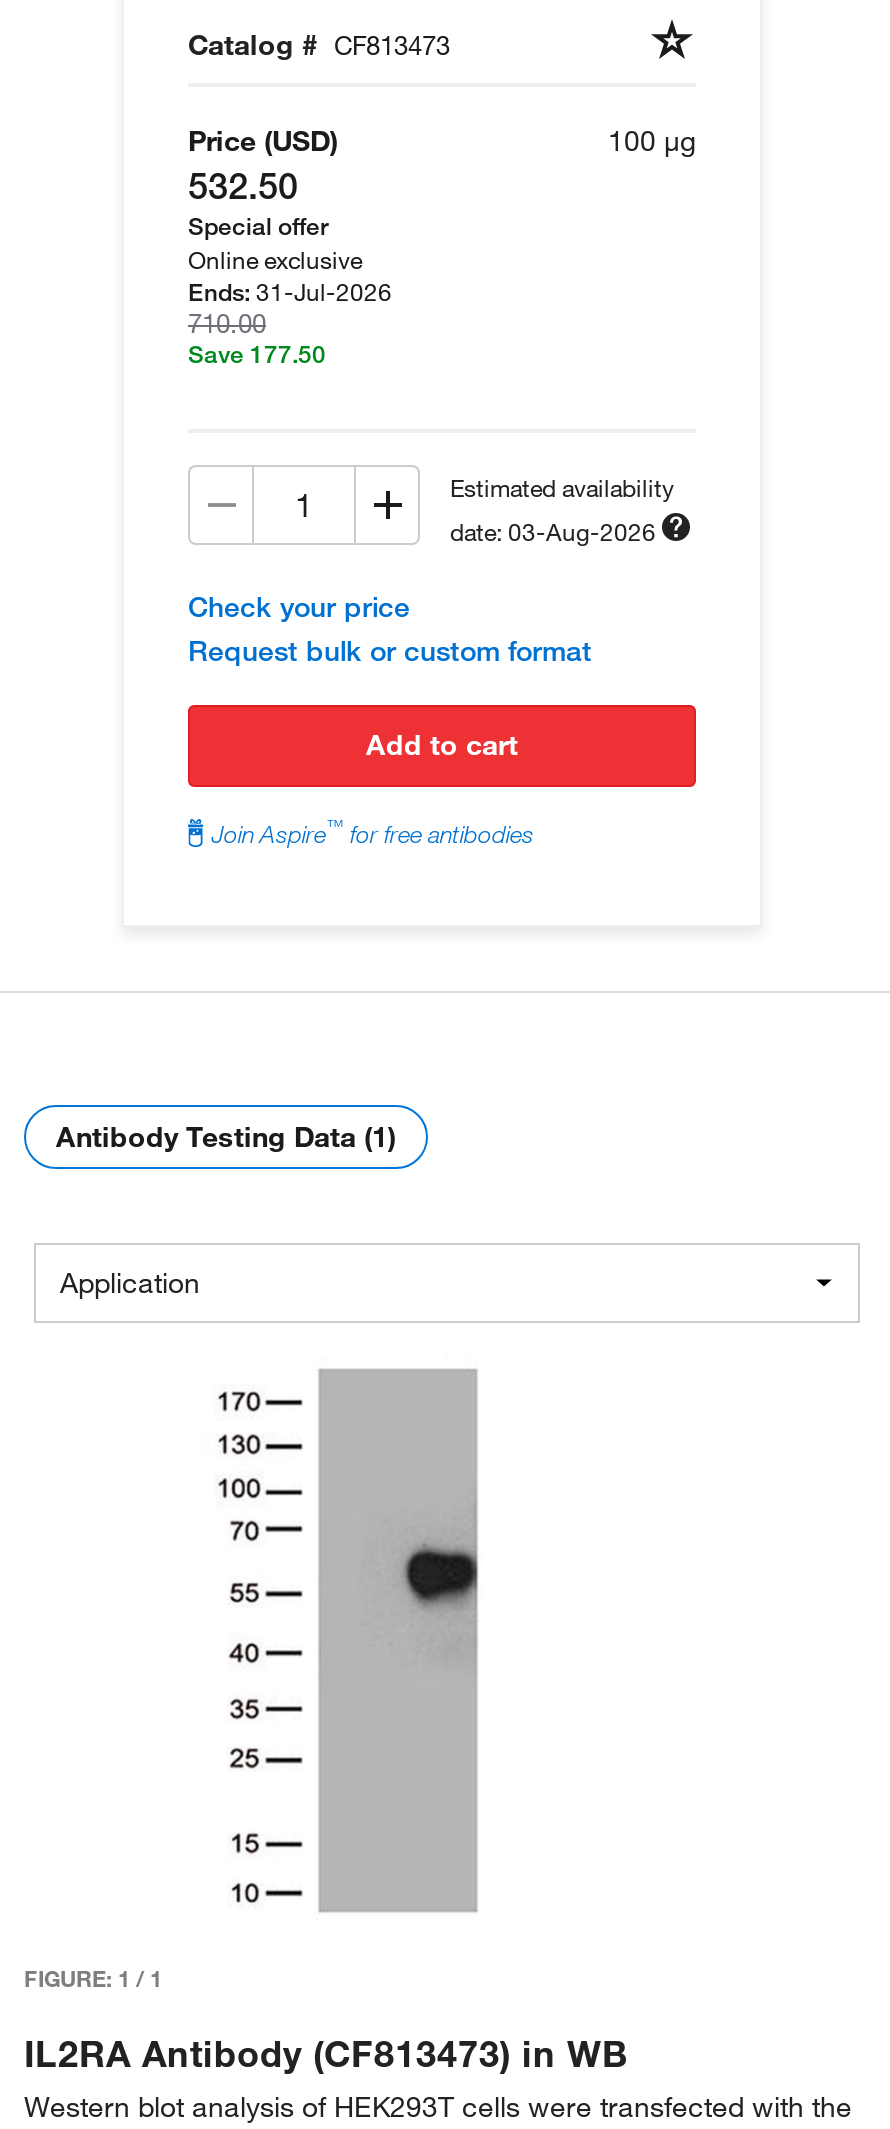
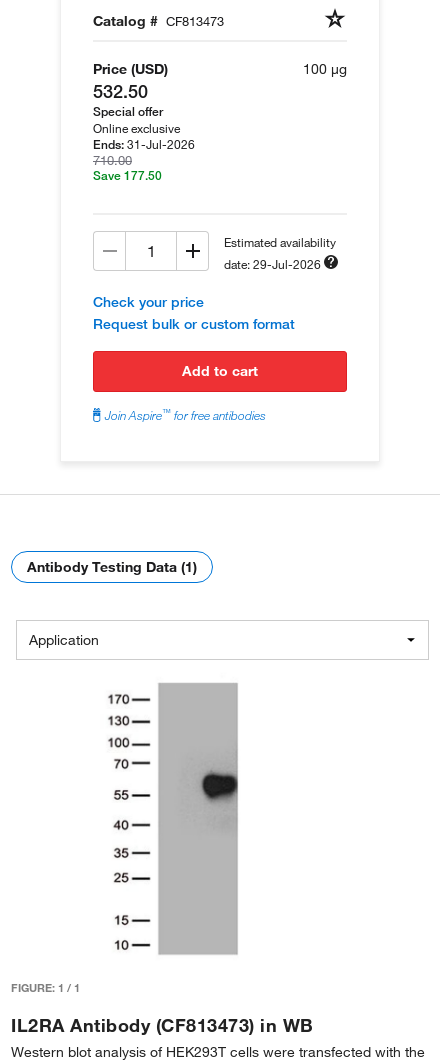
- date: 03-Aug-2026
+ date: 29-Jul-2026
